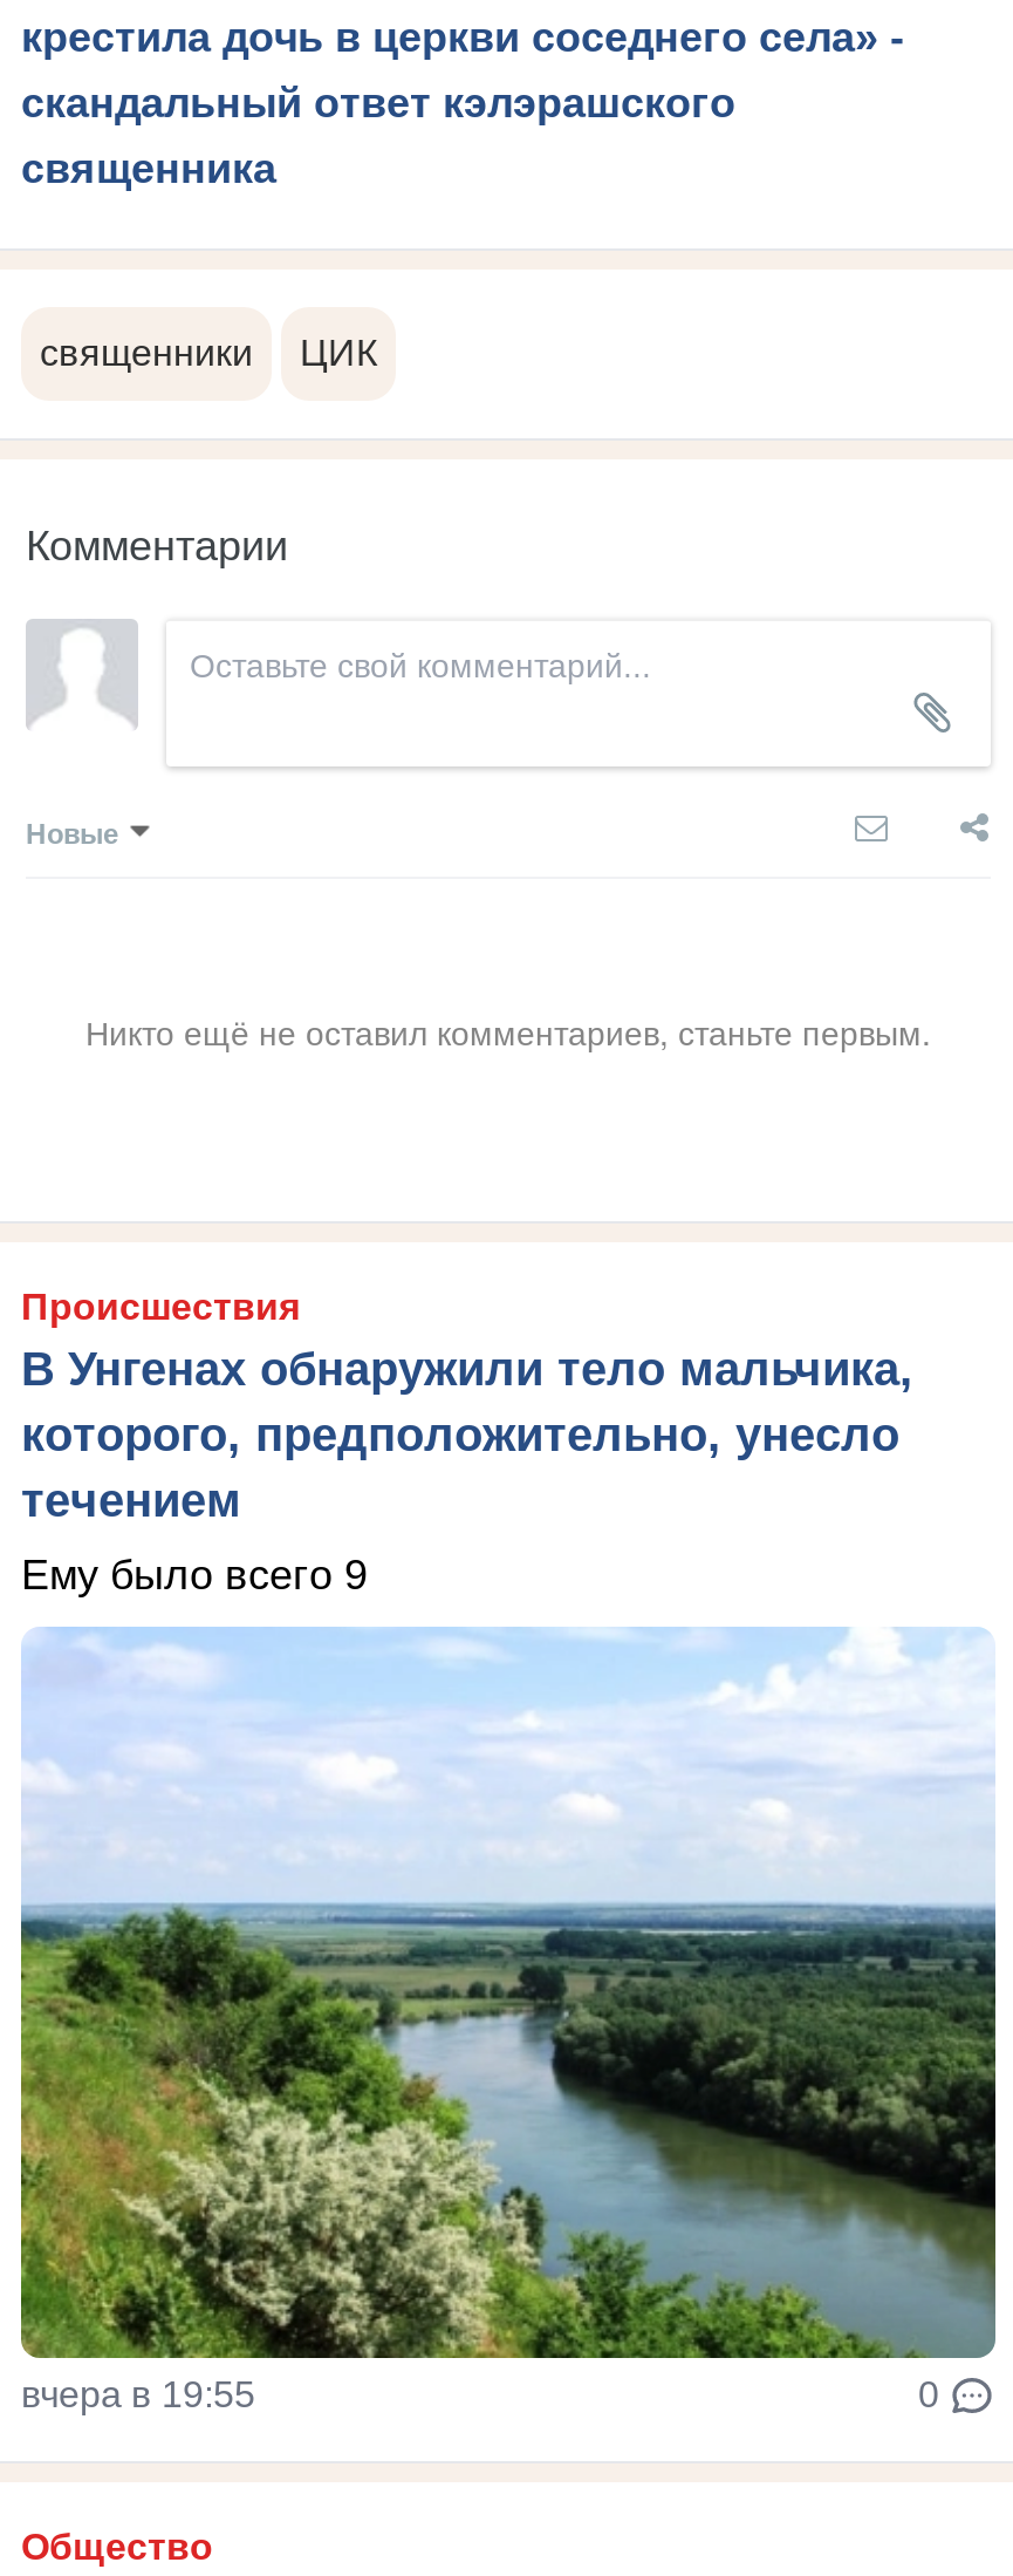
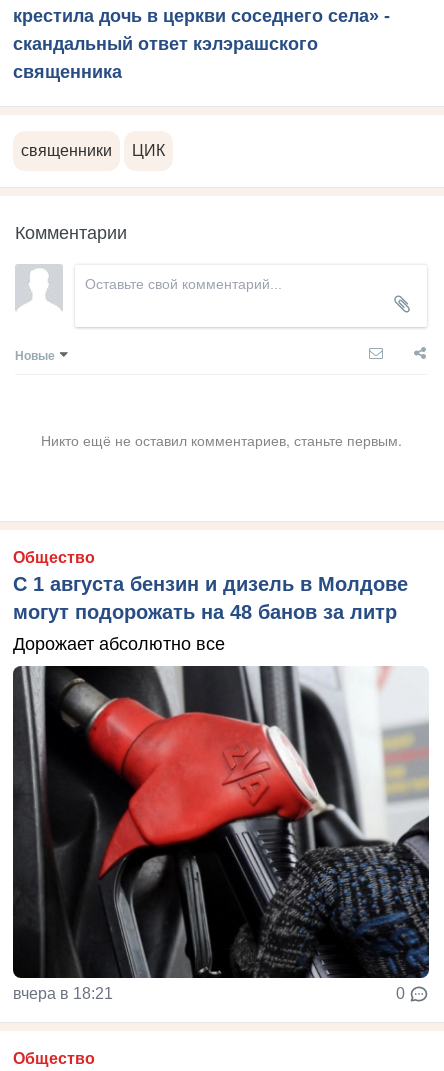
- Происшествия
- В Унгенах обнаружили тело мальчика,
- которого, предположительно, унесло
- течением
+ Общество
+ С 1 августа бензин и дизель в Молдове
+ могут подорожать на 48 банов за литр

- Ему было всего 9
+ Дорожает абсолютно все

- [image]
- вчера в 19:55
+ [image]
+ вчера в 18:21
